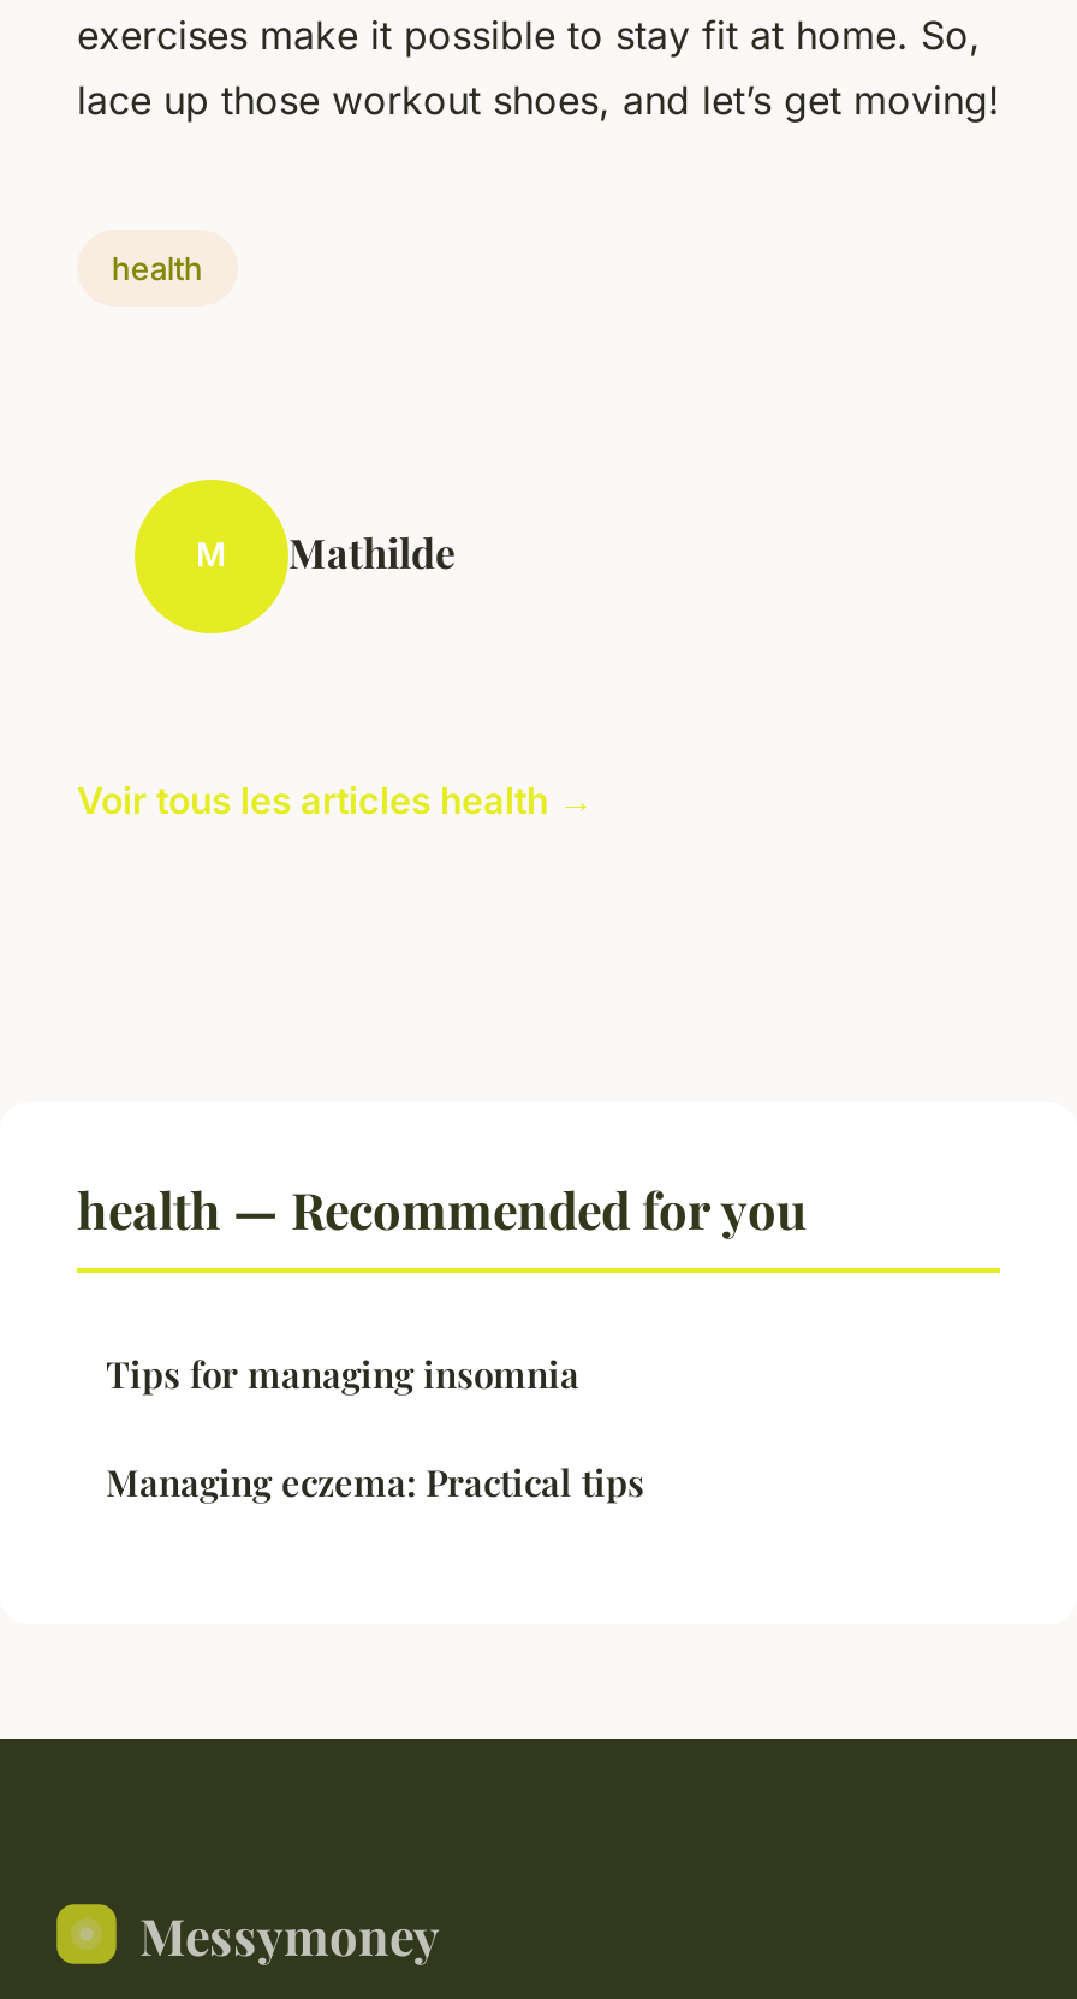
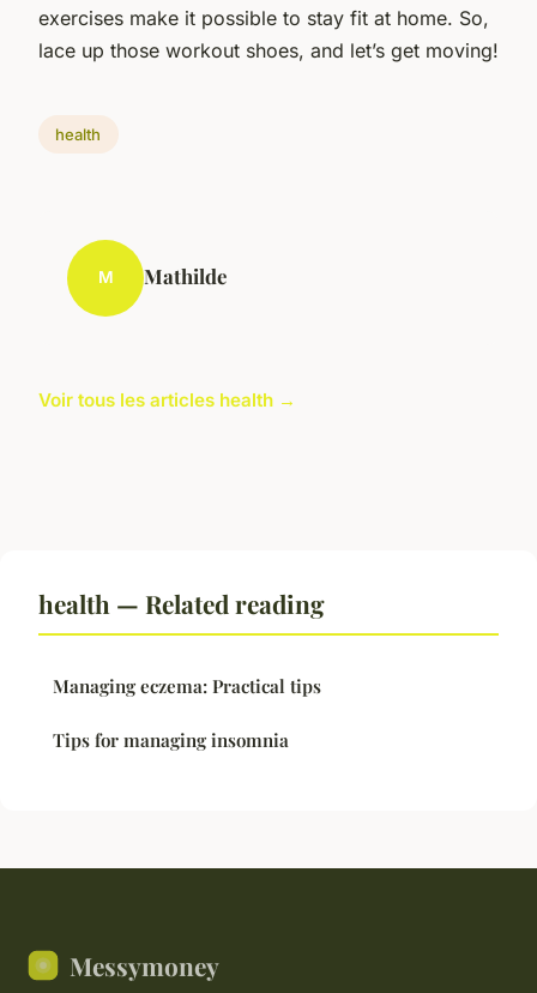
- health — Recommended for you
+ health — Related reading

moved down: Tips for managing insomnia

moved up: Managing eczema: Practical tips
